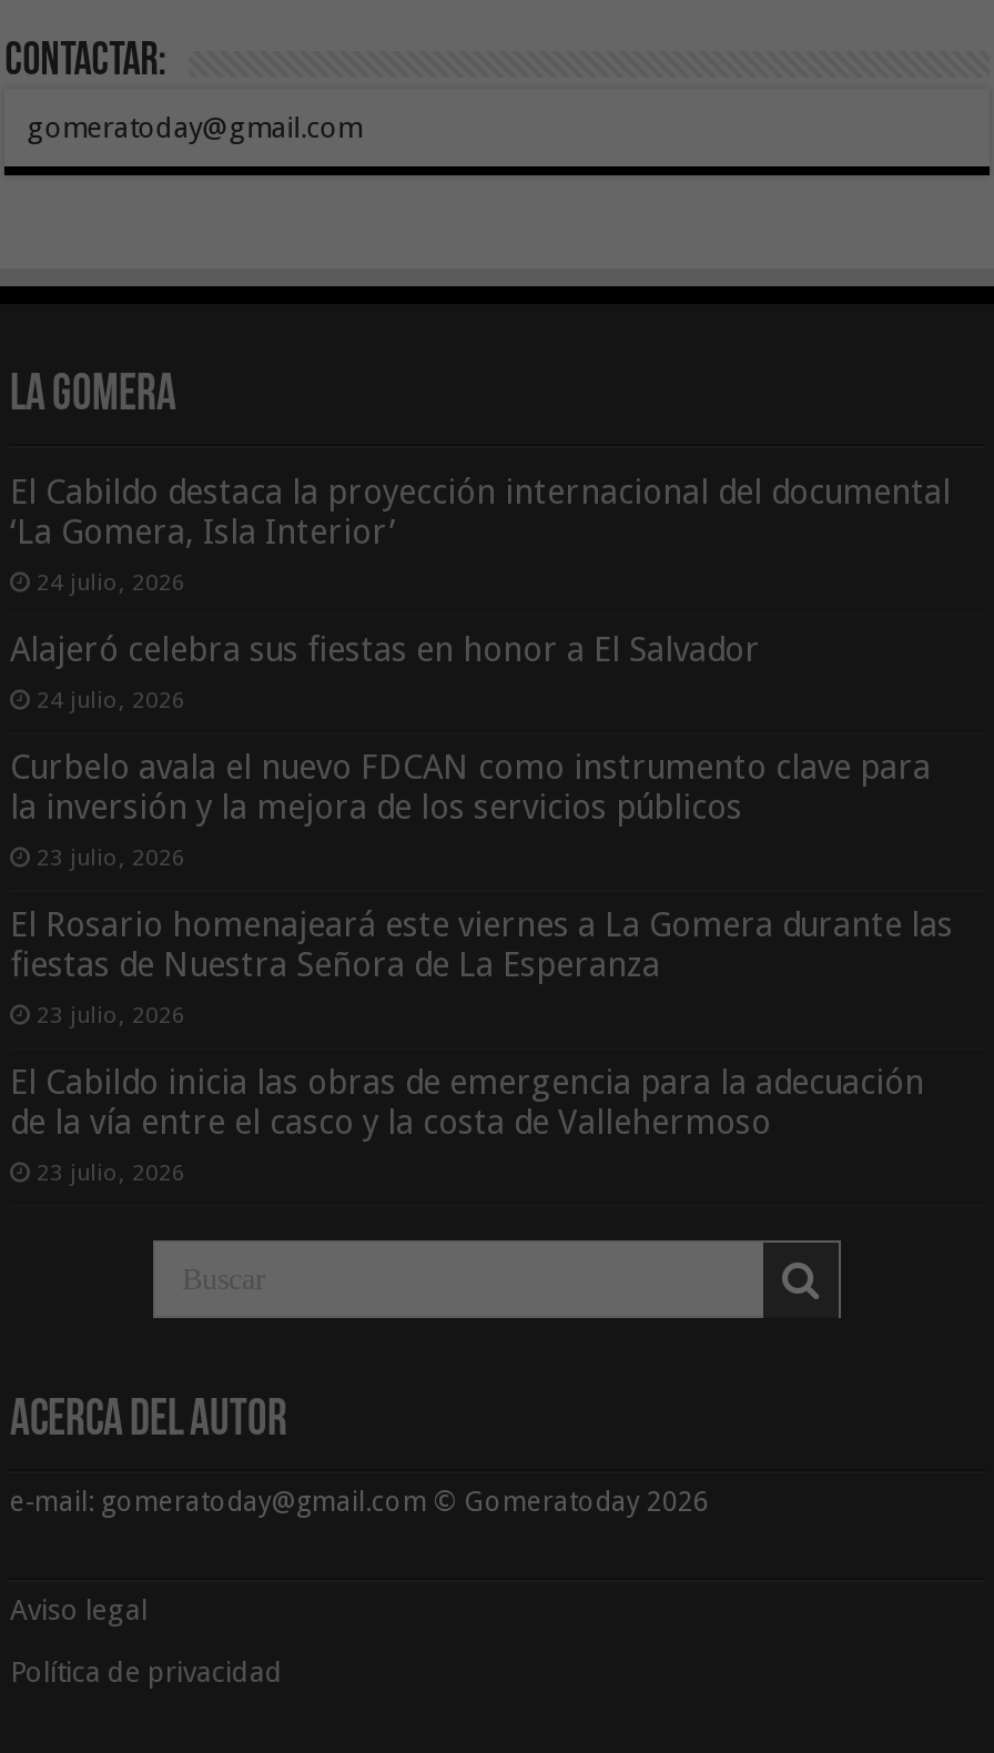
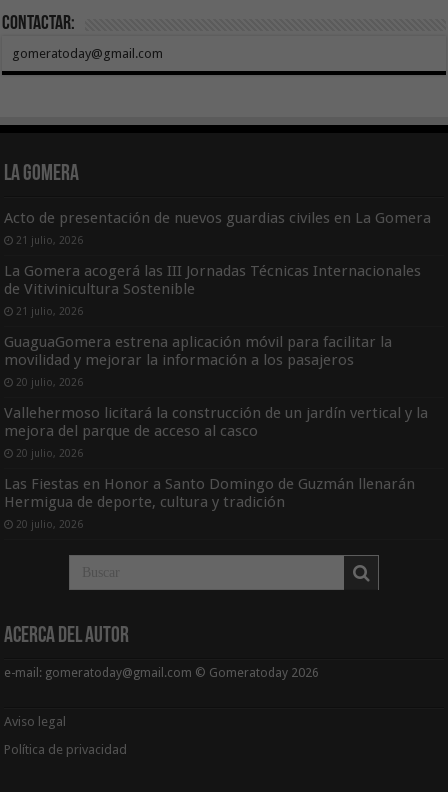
- El Cabildo destaca la proyección internacional del documental
- ‘La Gomera, Isla Interior’
- 24 julio, 2026
+ Acto de presentación de nuevos guardias civiles en La Gomera
+ 21 julio, 2026

- Alajeró celebra sus fiestas en honor a El Salvador
- 24 julio, 2026
+ La Gomera acogerá las III Jornadas Técnicas Internacionales
+ de Vitivinicultura Sostenible
+ 21 julio, 2026

- Curbelo avala el nuevo FDCAN como instrumento clave para
- la inversión y la mejora de los servicios públicos
- 23 julio, 2026
+ GuaguaGomera estrena aplicación móvil para facilitar la
+ movilidad y mejorar la información a los pasajeros
+ 20 julio, 2026

- El Rosario homenajeará este viernes a La Gomera durante las
- fiestas de Nuestra Señora de La Esperanza
- 23 julio, 2026
+ Vallehermoso licitará la construcción de un jardín vertical y la
+ mejora del parque de acceso al casco
+ 20 julio, 2026

- El Cabildo inicia las obras de emergencia para la adecuación
- de la vía entre el casco y la costa de Vallehermoso
- 23 julio, 2026
+ Las Fiestas en Honor a Santo Domingo de Guzmán llenarán
+ Hermigua de deporte, cultura y tradición
+ 20 julio, 2026
